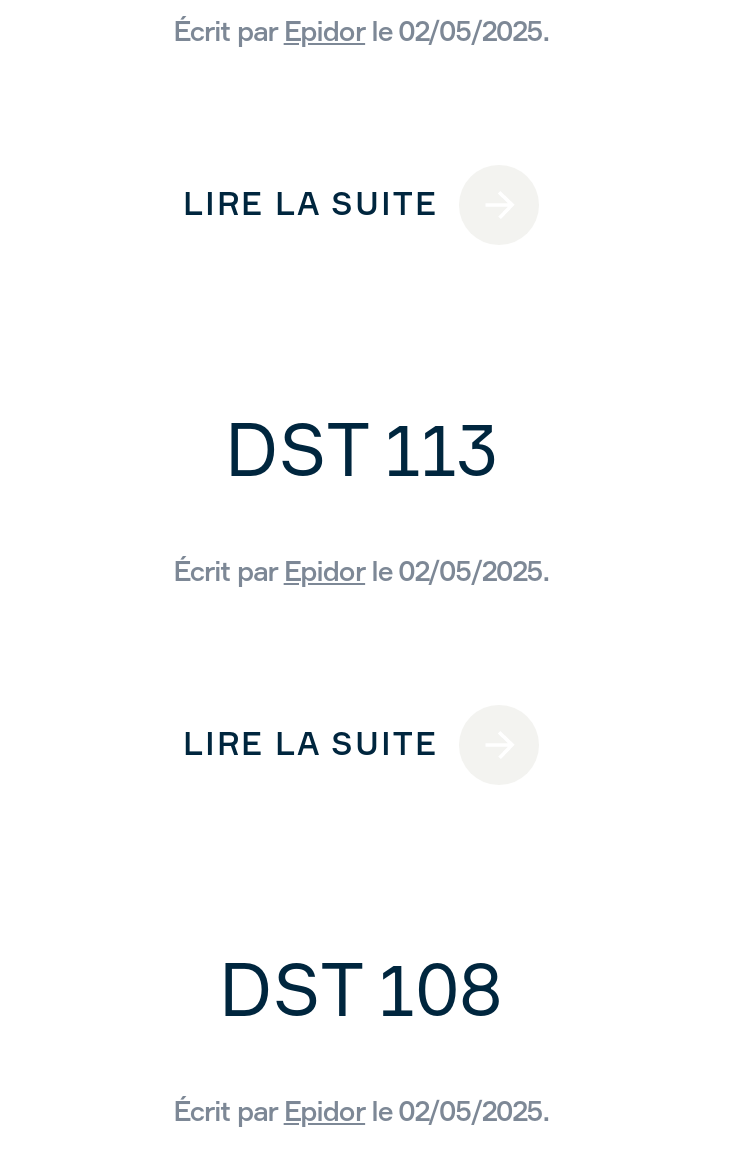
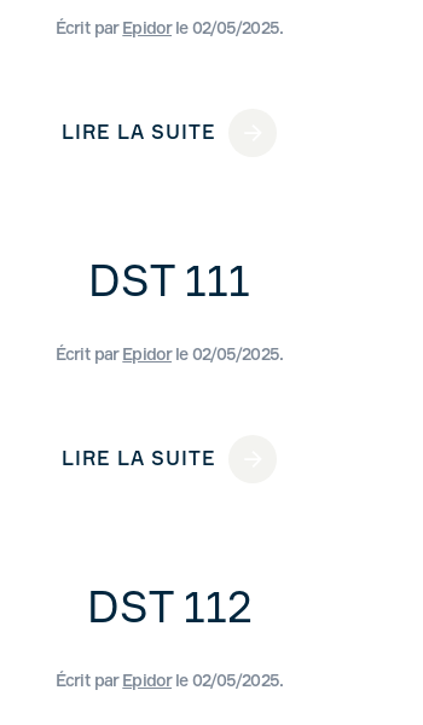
- DST 113
+ DST 111

- DST 108
+ DST 112
